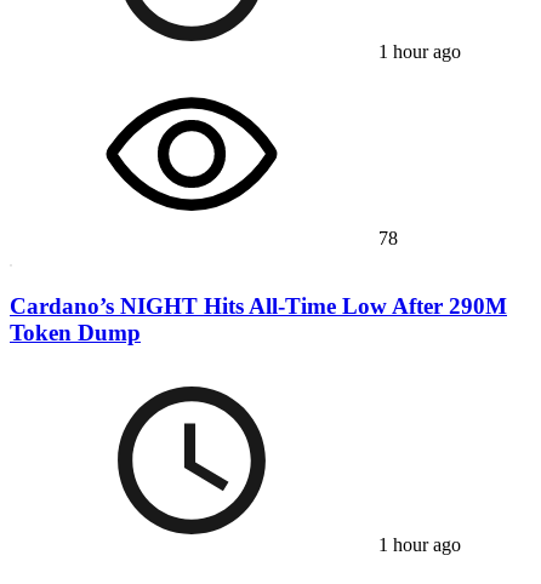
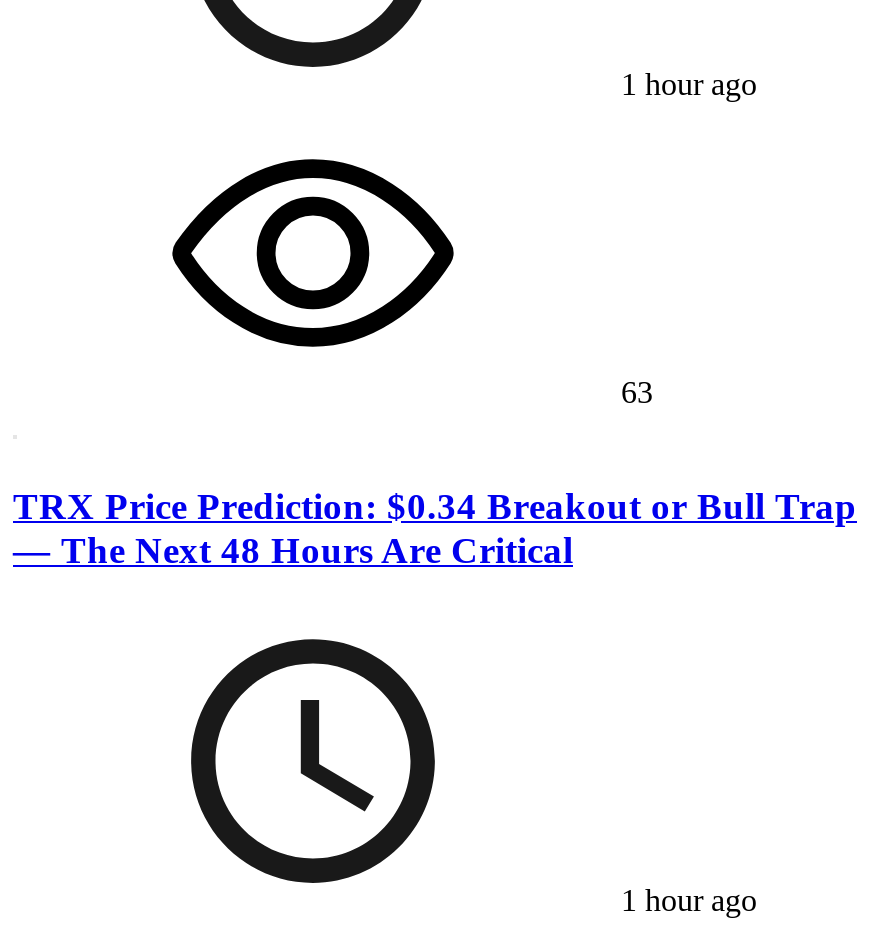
- 78
+ 63

- Cardano’s NIGHT Hits All-Time Low After 290M
- Token Dump
+ TRX Price Prediction: $0.34 Breakout or Bull Trap
+ — The Next 48 Hours Are Critical
